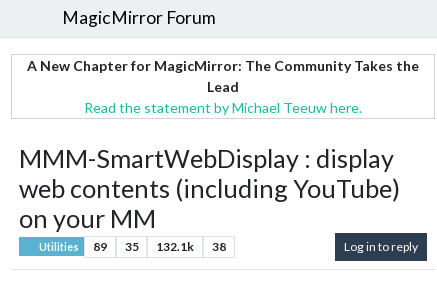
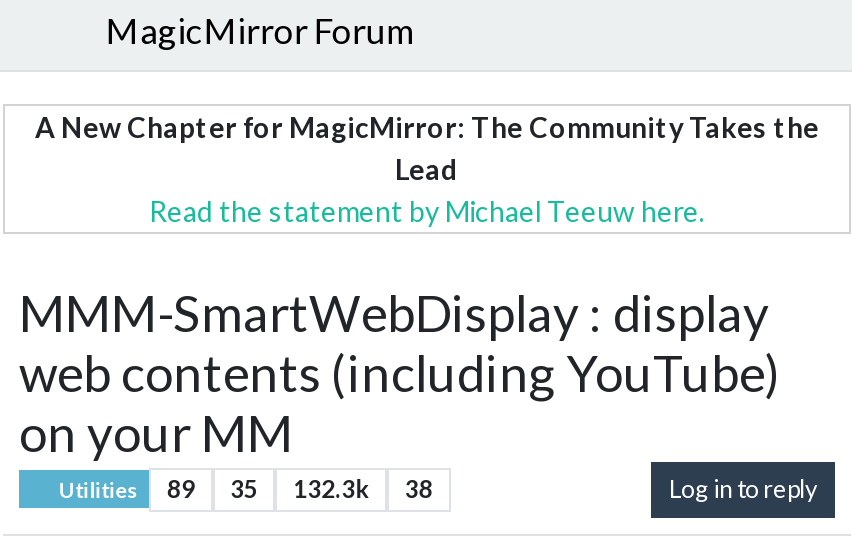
- Utilities 89 35 132.1k 38
+ Utilities 89 35 132.3k 38
